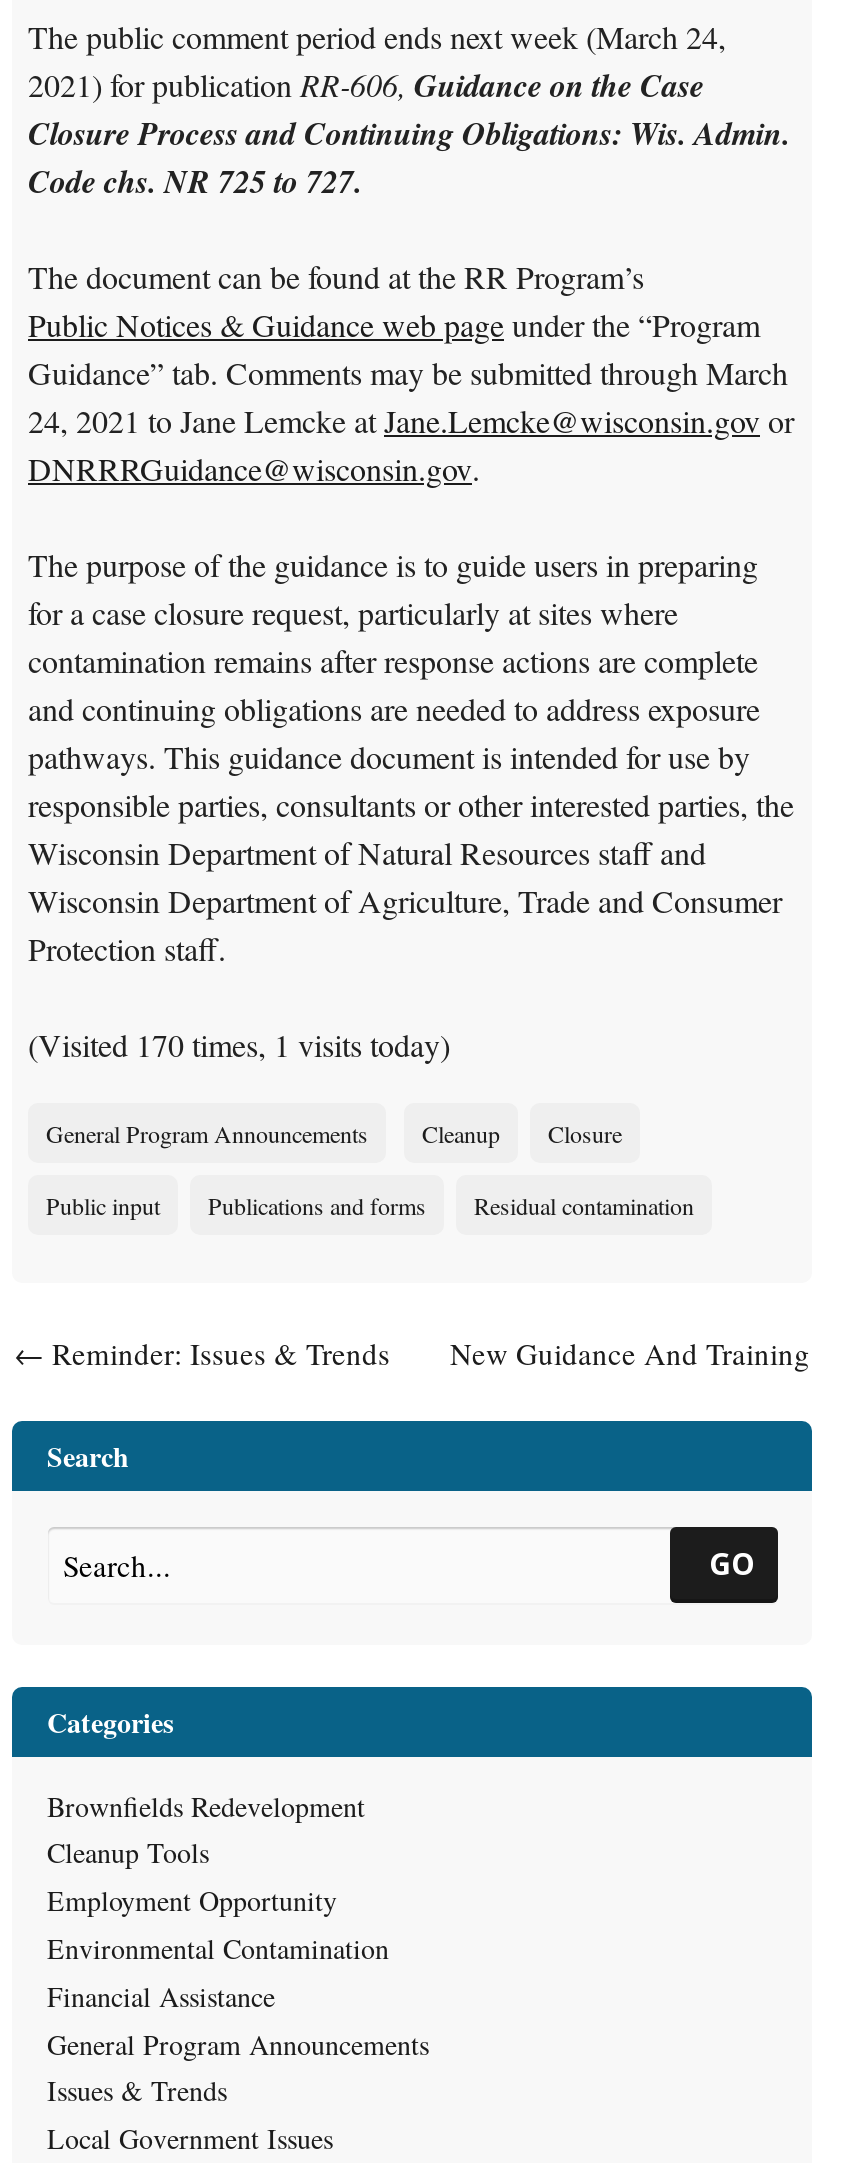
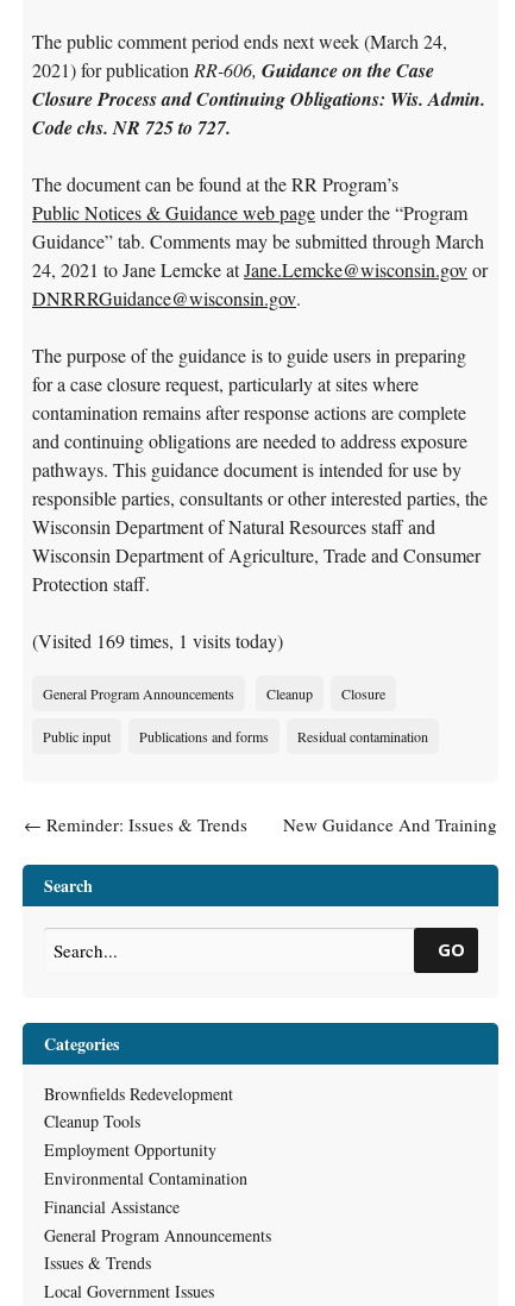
- (Visited 170 times, 1 visits today)
+ (Visited 169 times, 1 visits today)
